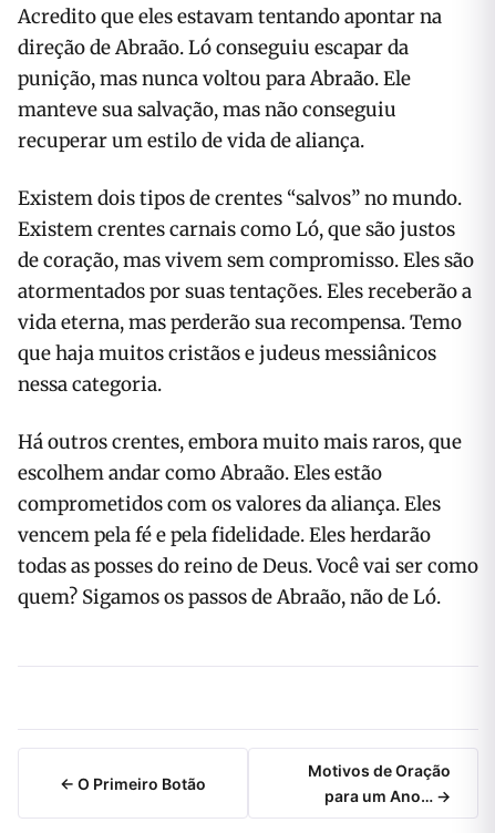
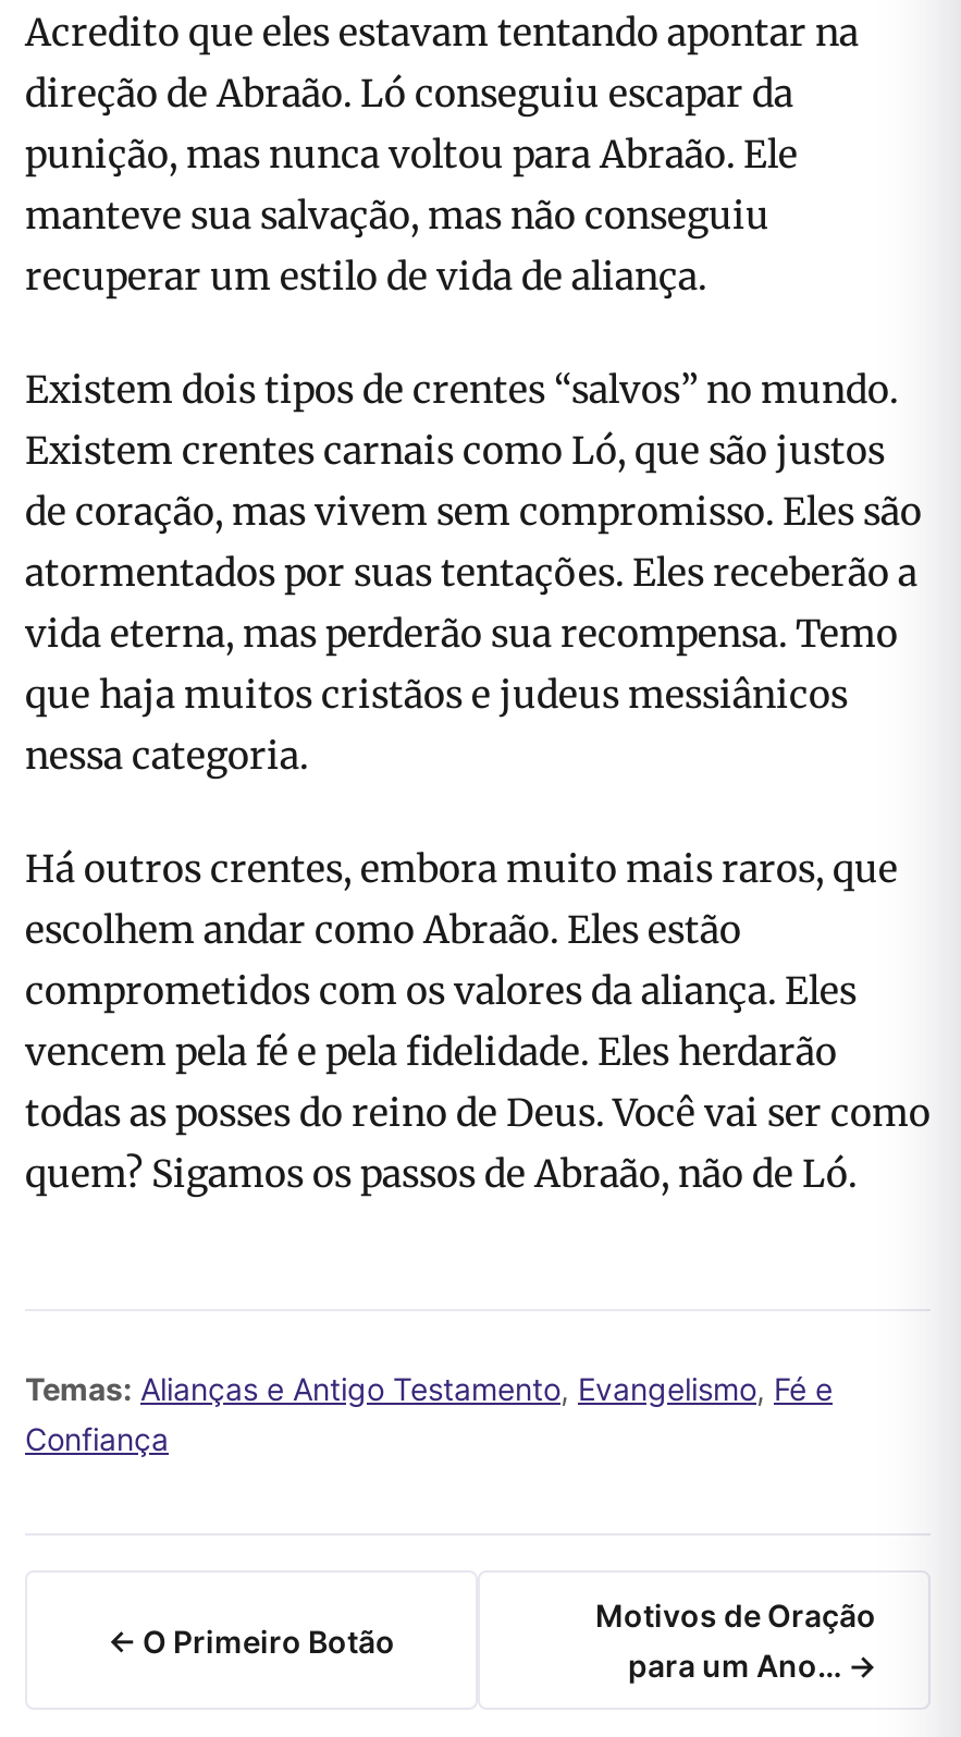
+ Temas: Alianças e Antigo Testamento, Evangelismo, Fé e
+ Confiança
